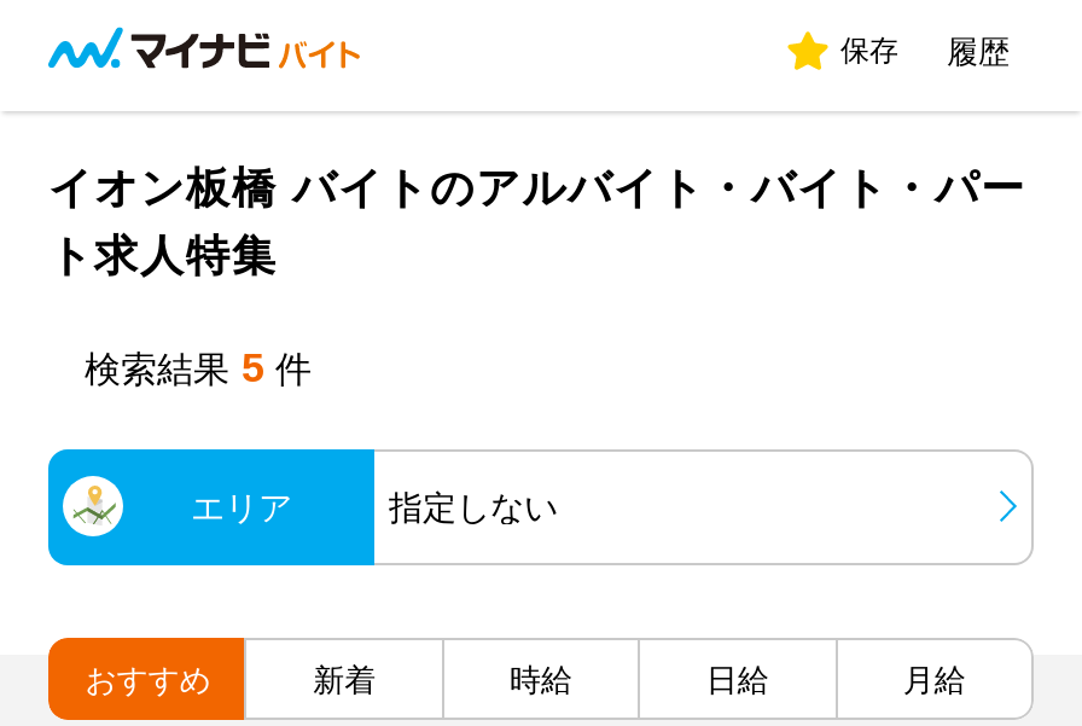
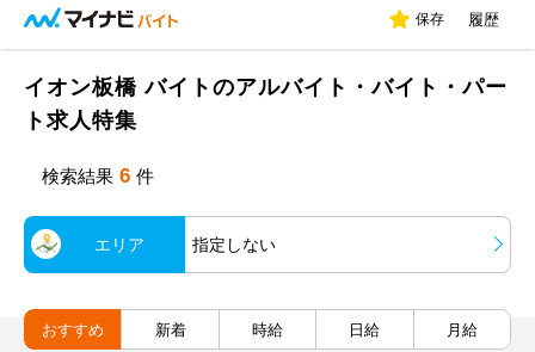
- 検索結果 5 件
+ 検索結果 6 件
